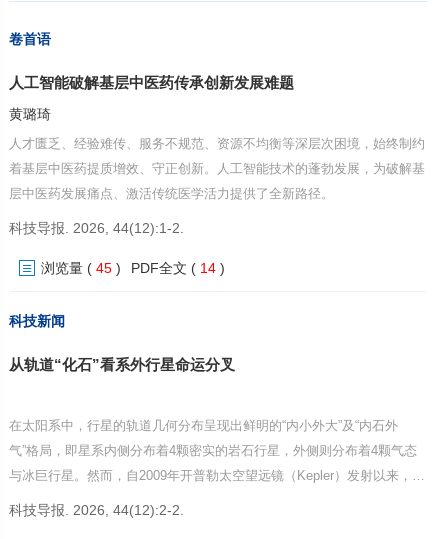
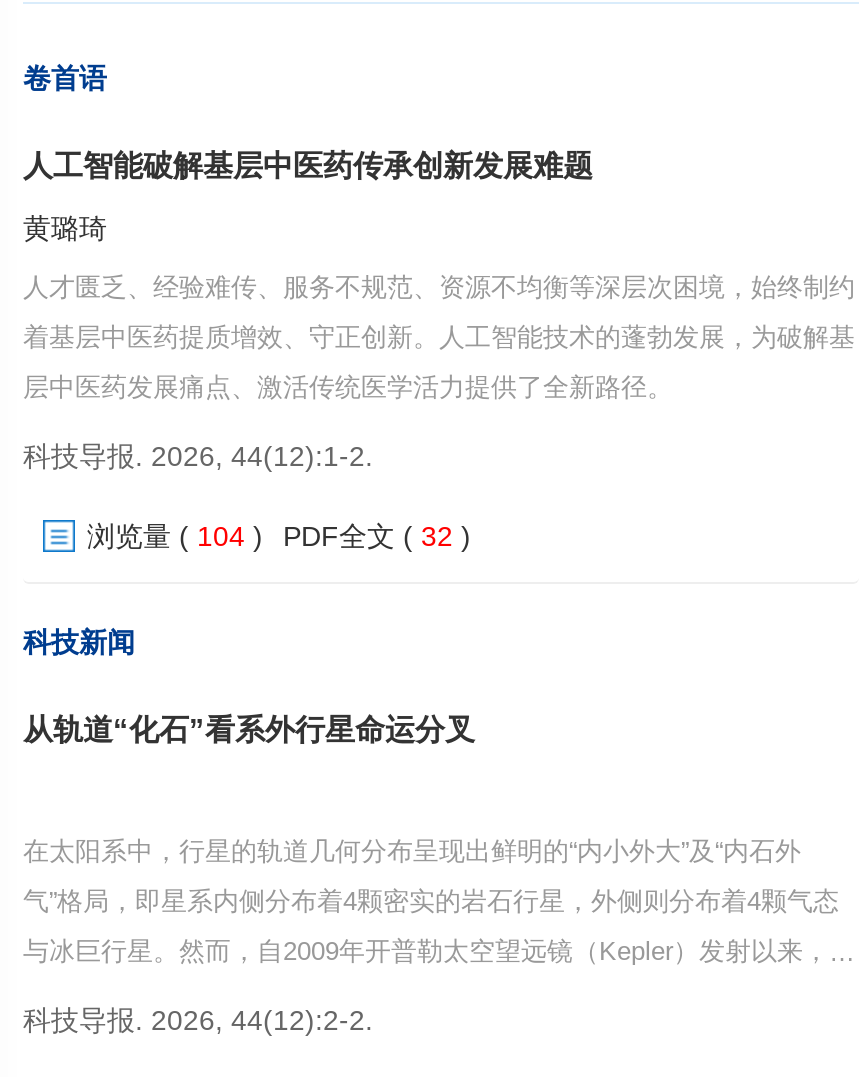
- 浏览量( 45)
+ 浏览量( 104)

- PDF全文( 14)
+ PDF全文( 32)
